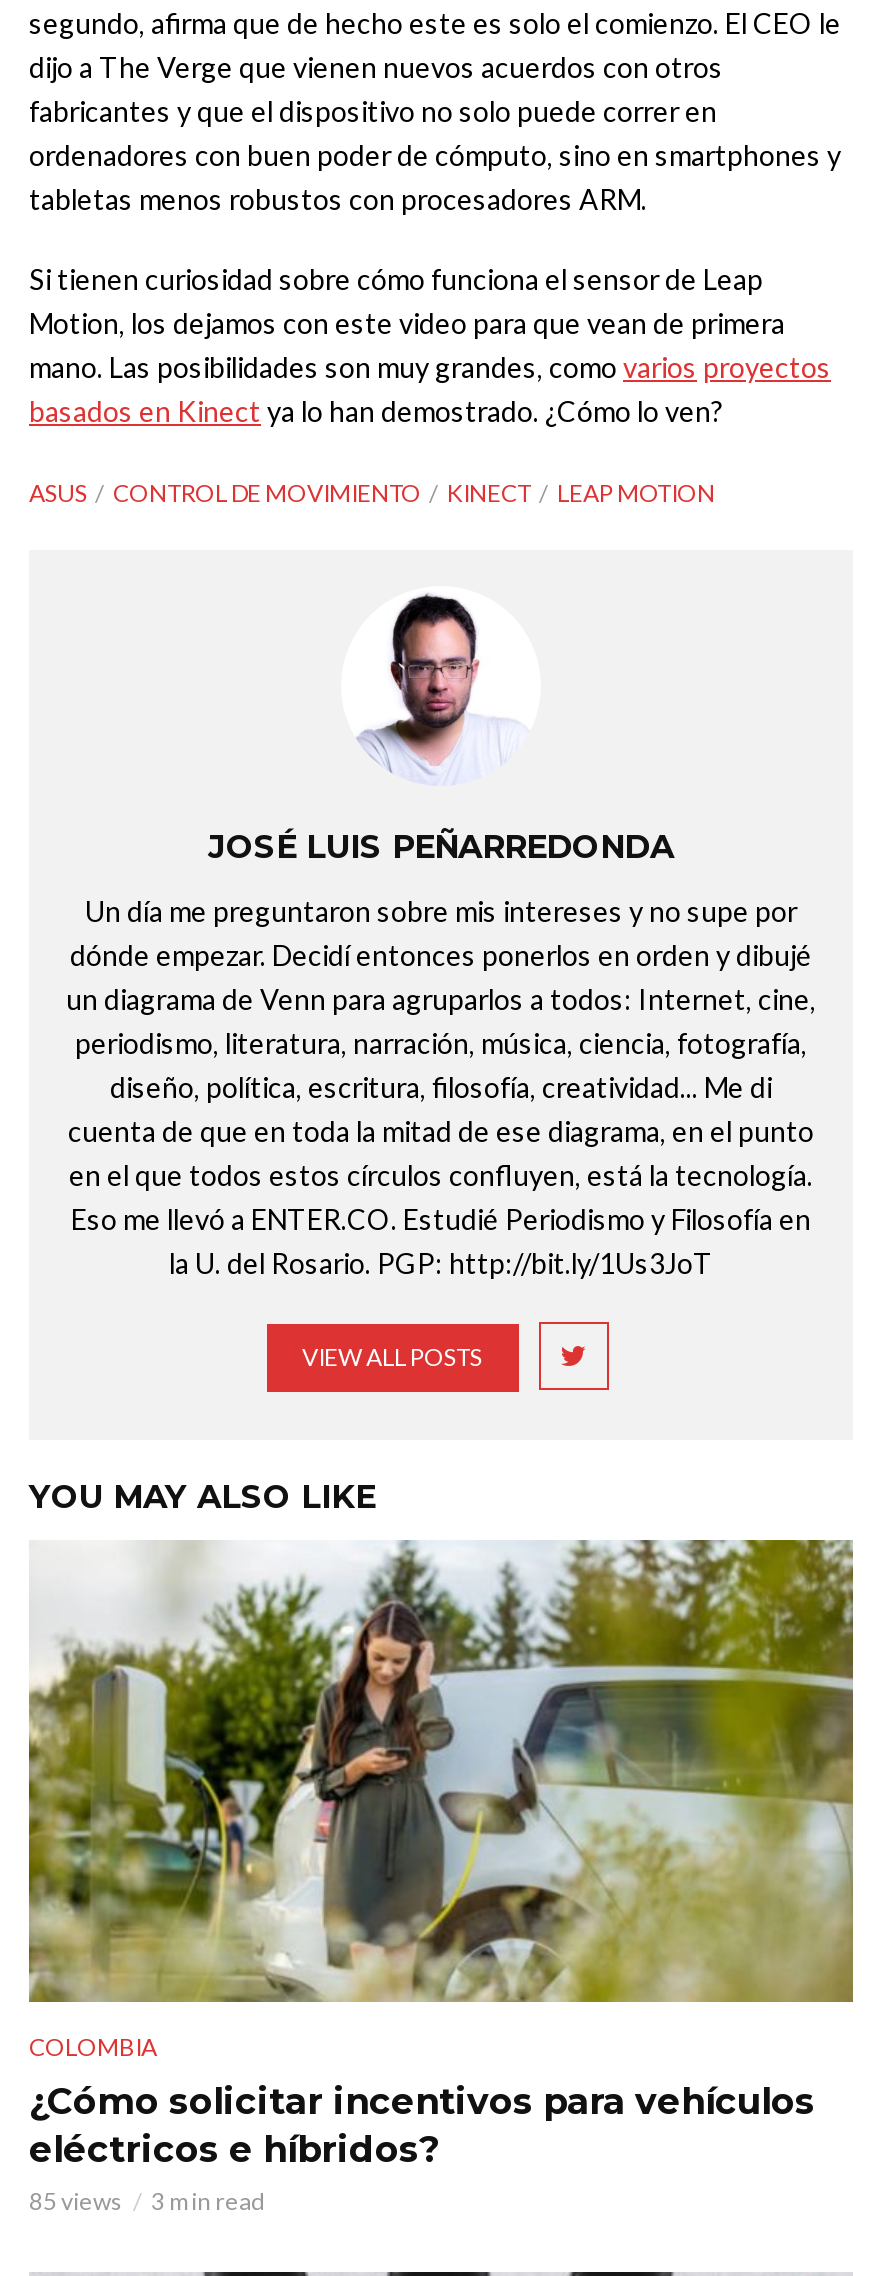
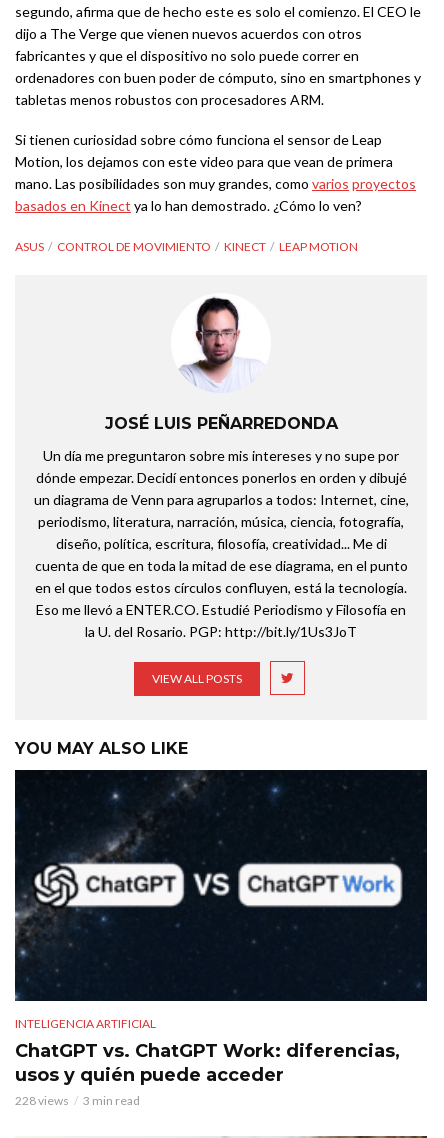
- [image]
- COLOMBIA
- ¿Cómo solicitar incentivos para vehículos
- eléctricos e híbridos?
- 85 views
+ [image]
+ INTELIGENCIA ARTIFICIAL
+ ChatGPT vs. ChatGPT Work: diferencias,
+ usos y quién puede acceder
+ 228 views
